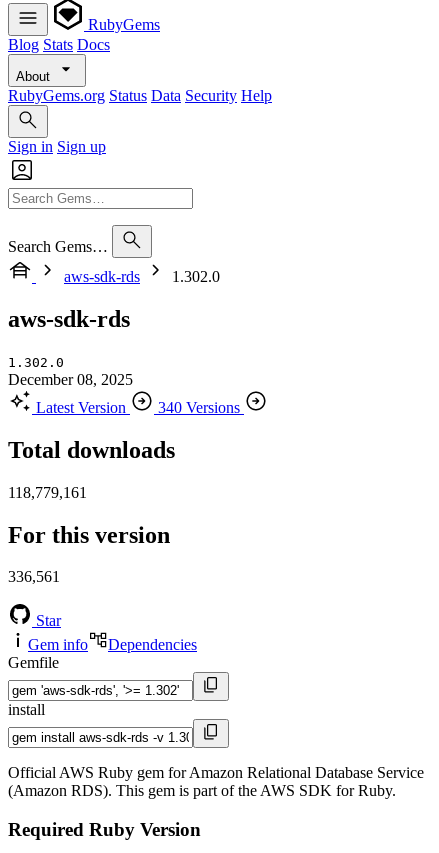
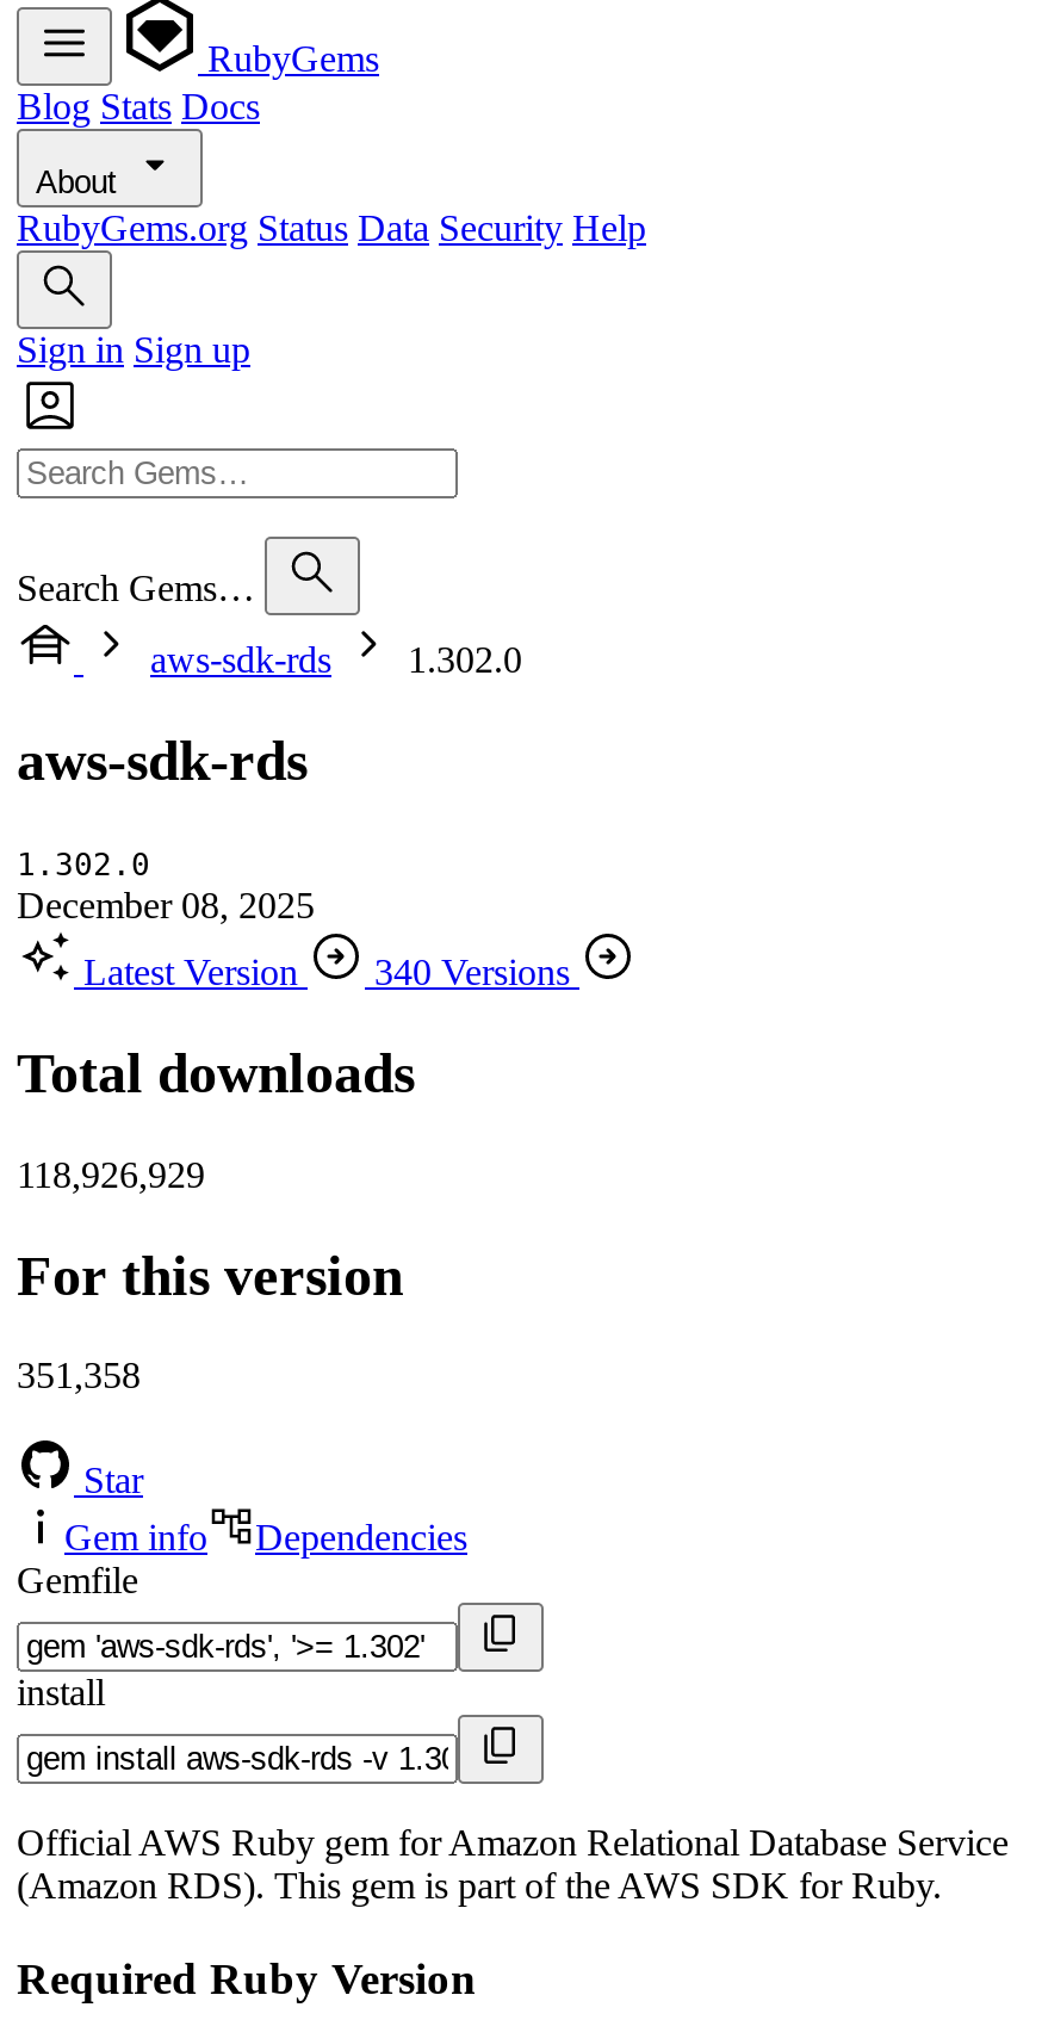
- 118,779,161
+ 118,926,929

- 336,561
+ 351,358
